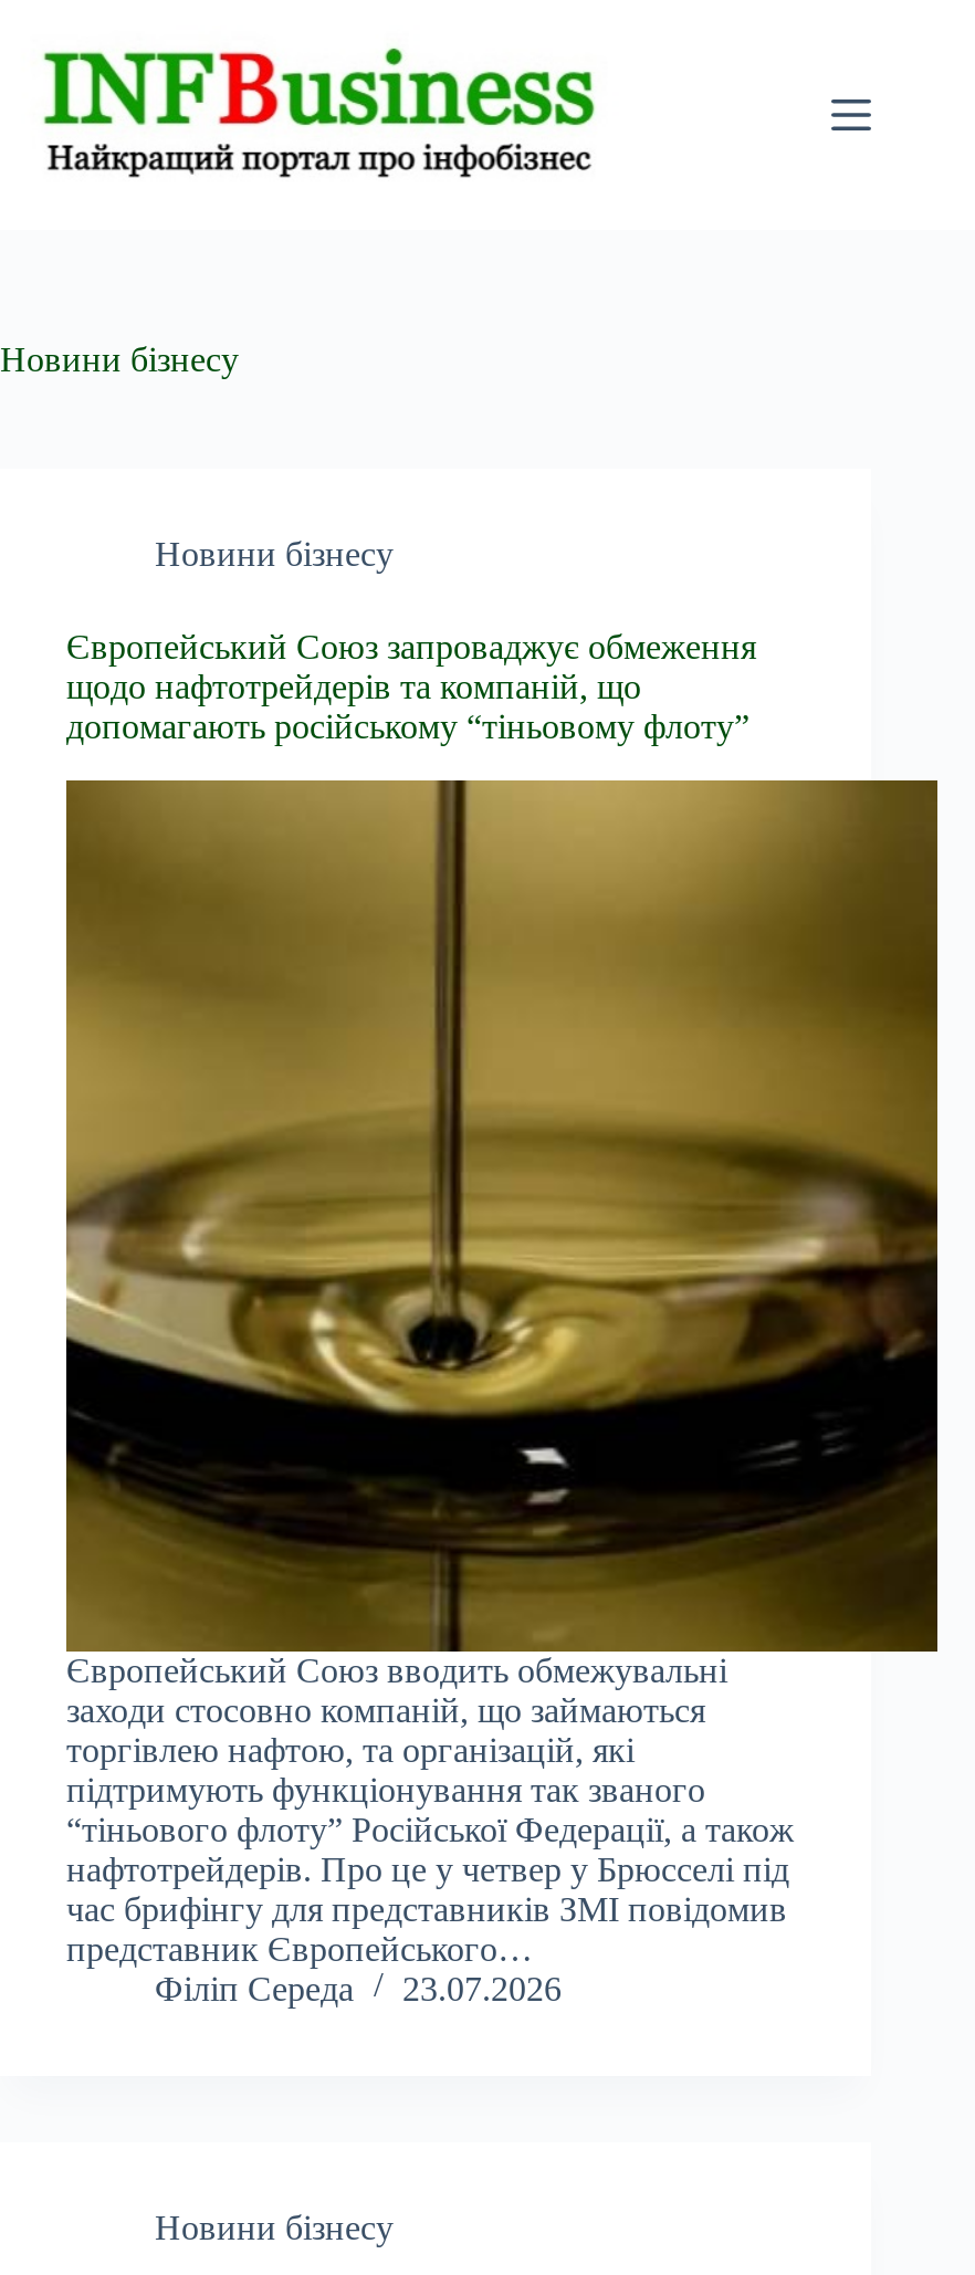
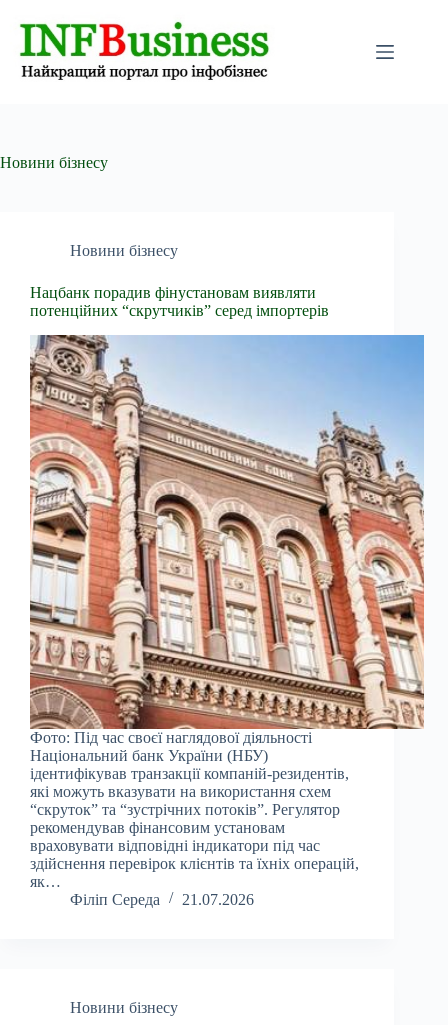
- Європейський Союз запроваджує обмеження
- щодо нафтотрейдерів та компаній, що
- допомагають російському “тіньовому флоту”
+ Нацбанк порадив фінустановам виявляти
+ потенційних “скрутчиків” серед імпортерів

- [image]
- Європейський Союз вводить обмежувальні
- заходи стосовно компаній, що займаються
- торгівлею нафтою, та організацій, які
- підтримують функціонування так званого
- “тіньового флоту” Російської Федерації, а також
- нафтотрейдерів. Про це у четвер у Брюсселі під
- час брифінгу для представників ЗМІ повідомив
- представник Європейського…
+ [image]
+ Фото: Під час своєї наглядової діяльності
+ Національний банк України (НБУ)
+ ідентифікував транзакції компаній-резидентів,
+ які можуть вказувати на використання схем
+ “скруток” та “зустрічних потоків”. Регулятор
+ рекомендував фінансовим установам
+ враховувати відповідні індикатори під час
+ здійснення перевірок клієнтів та їхніх операцій,
+ як…

- Філіп Середа 23.07.2026
+ Філіп Середа 21.07.2026
